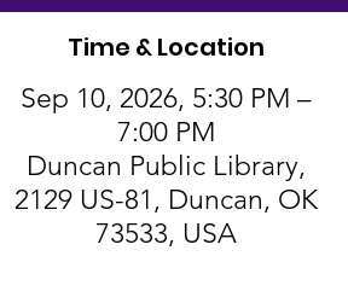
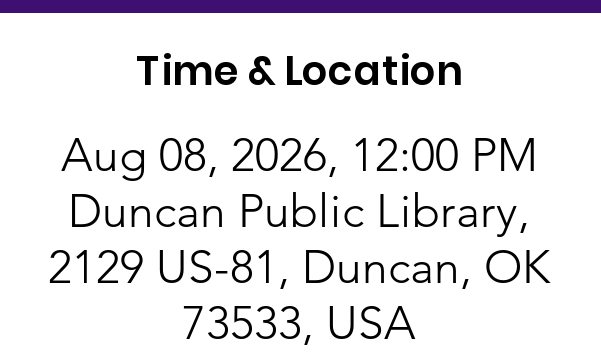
- Sep 10, 2026, 5:30 PM –
- 7:00 PM
+ Aug 08, 2026, 12:00 PM
